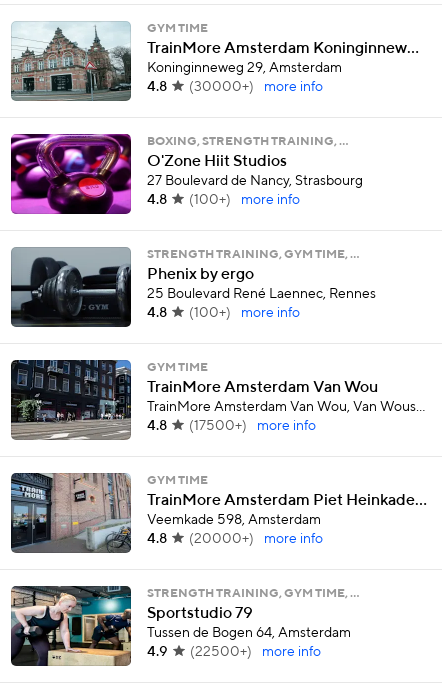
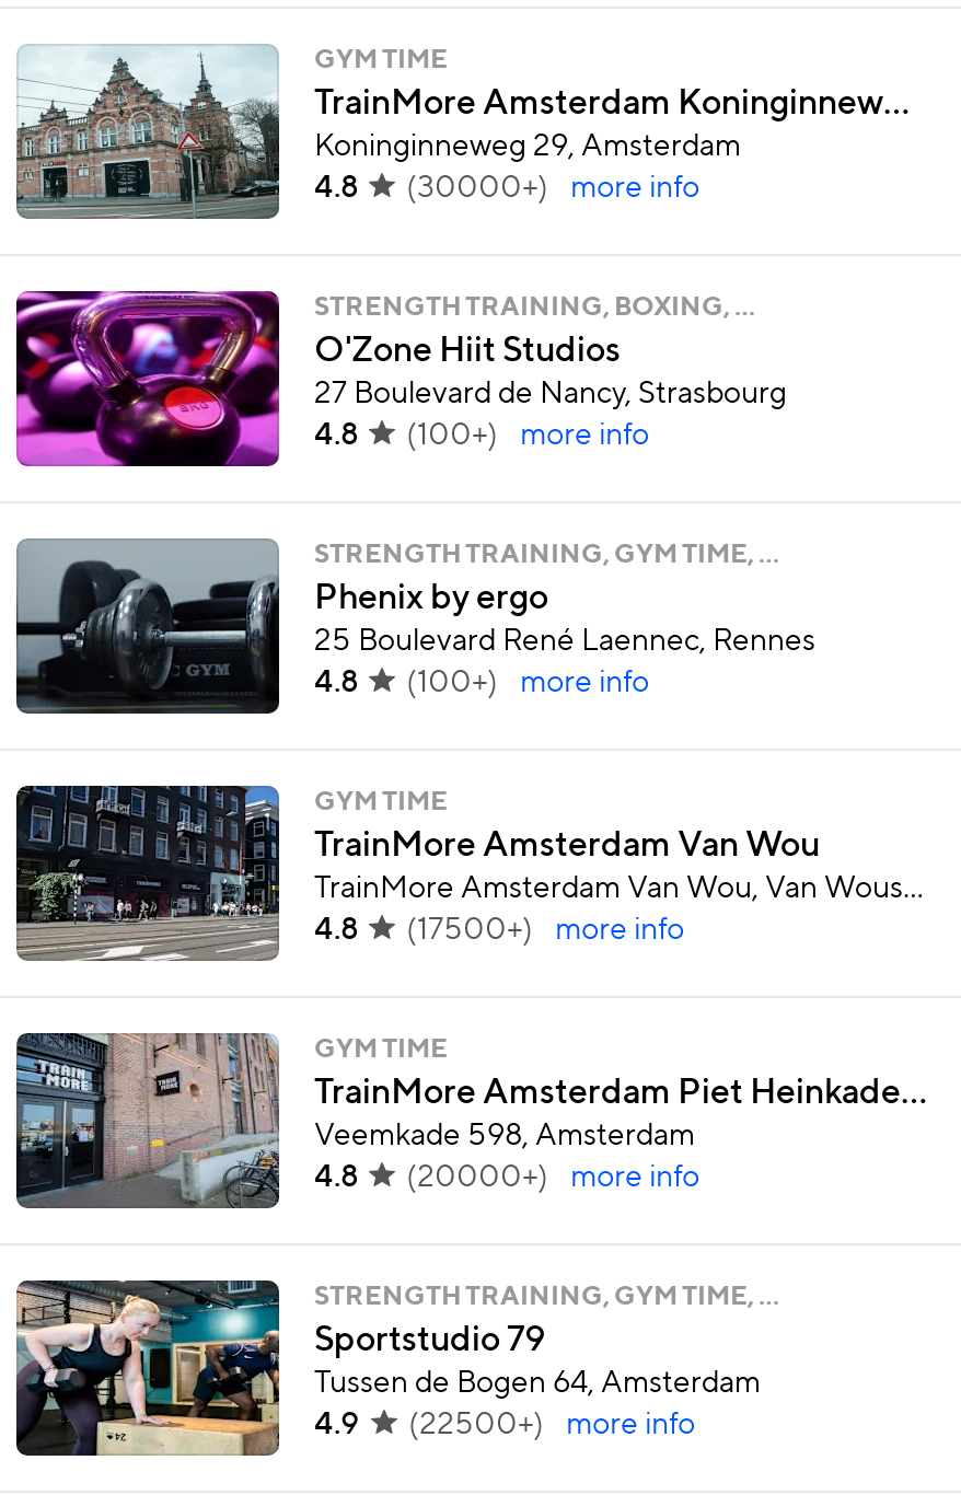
- BOXING, STRENGTH TRAINING, …
+ STRENGTH TRAINING, BOXING, …
